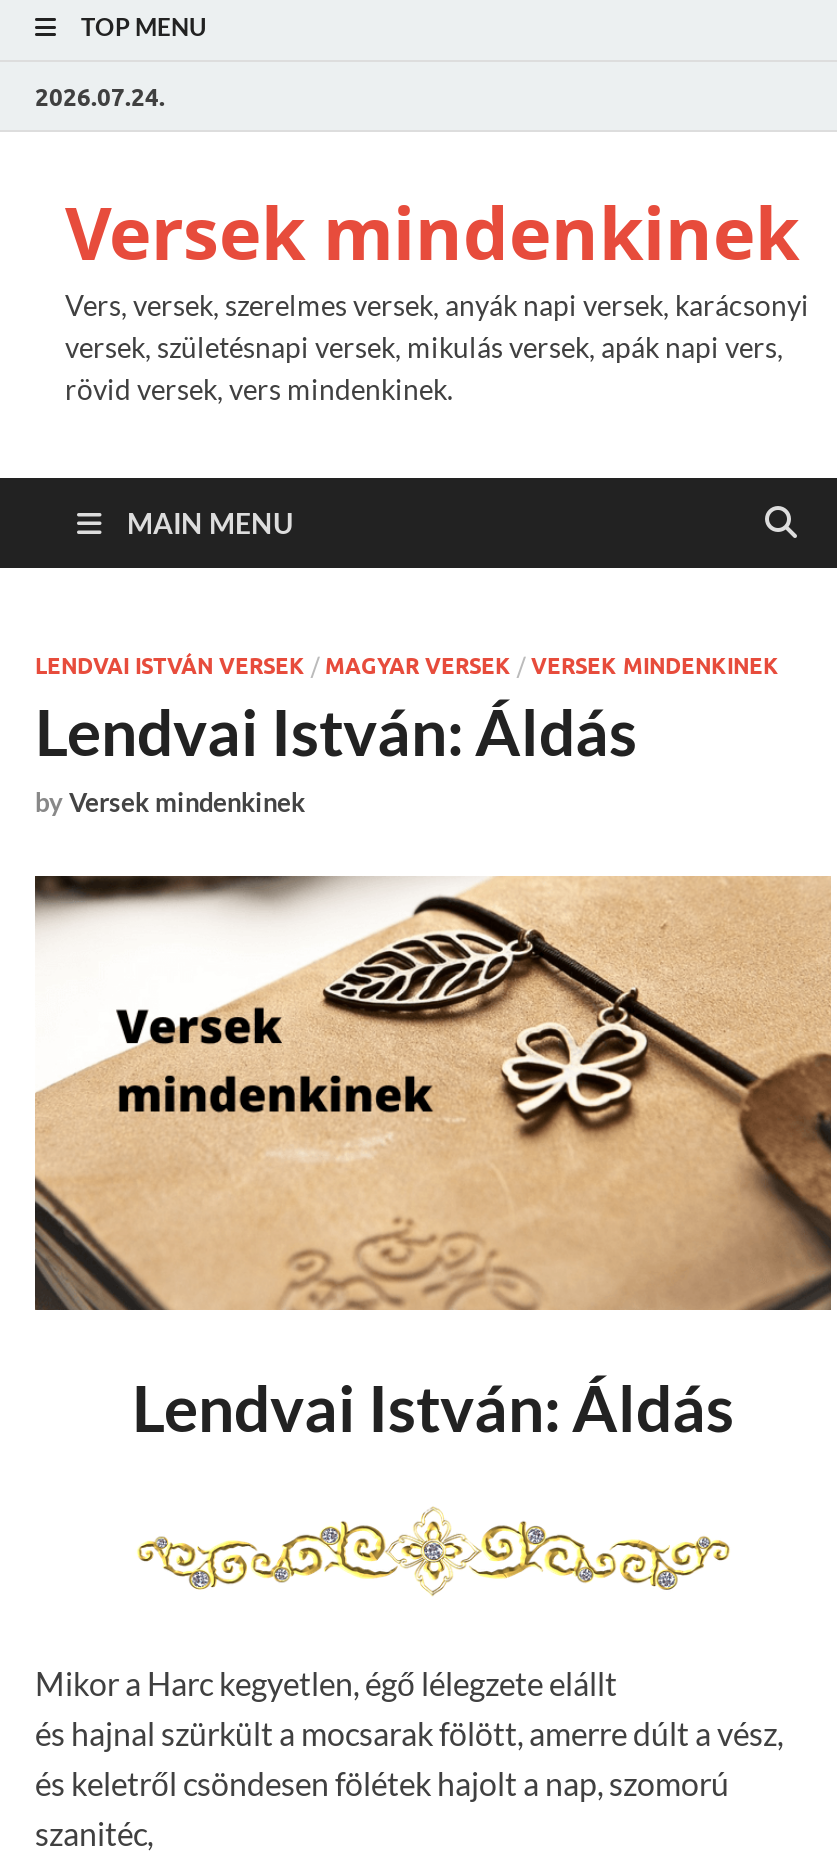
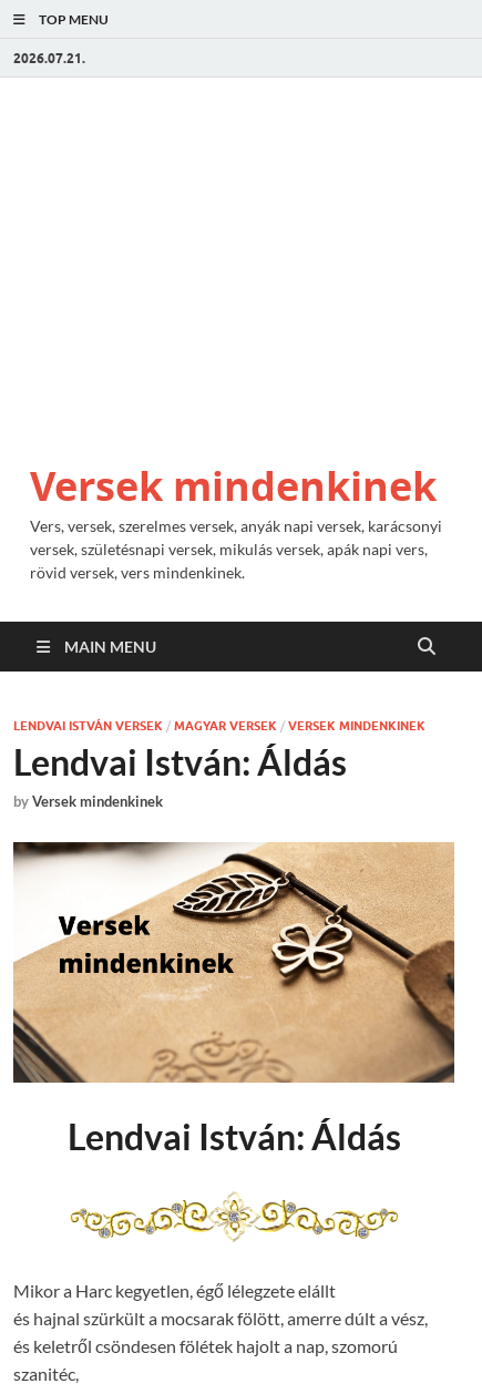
- 2026.07.24.
+ 2026.07.21.
